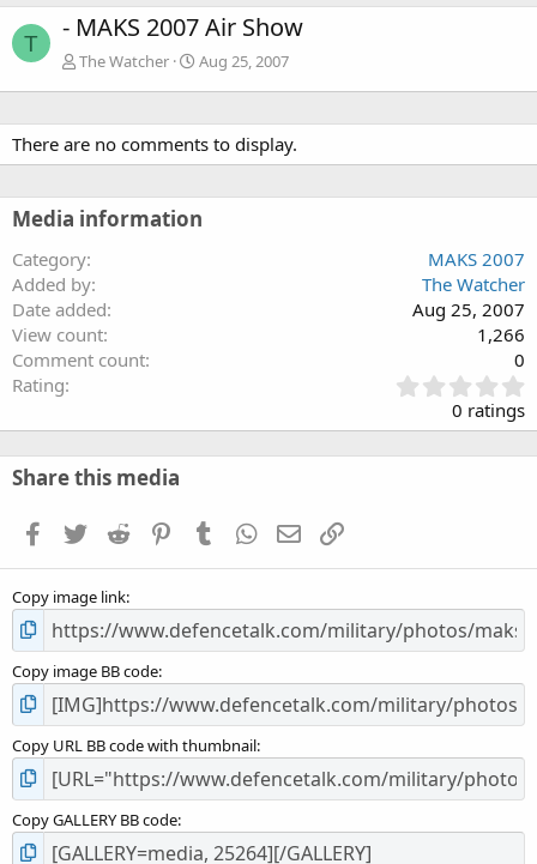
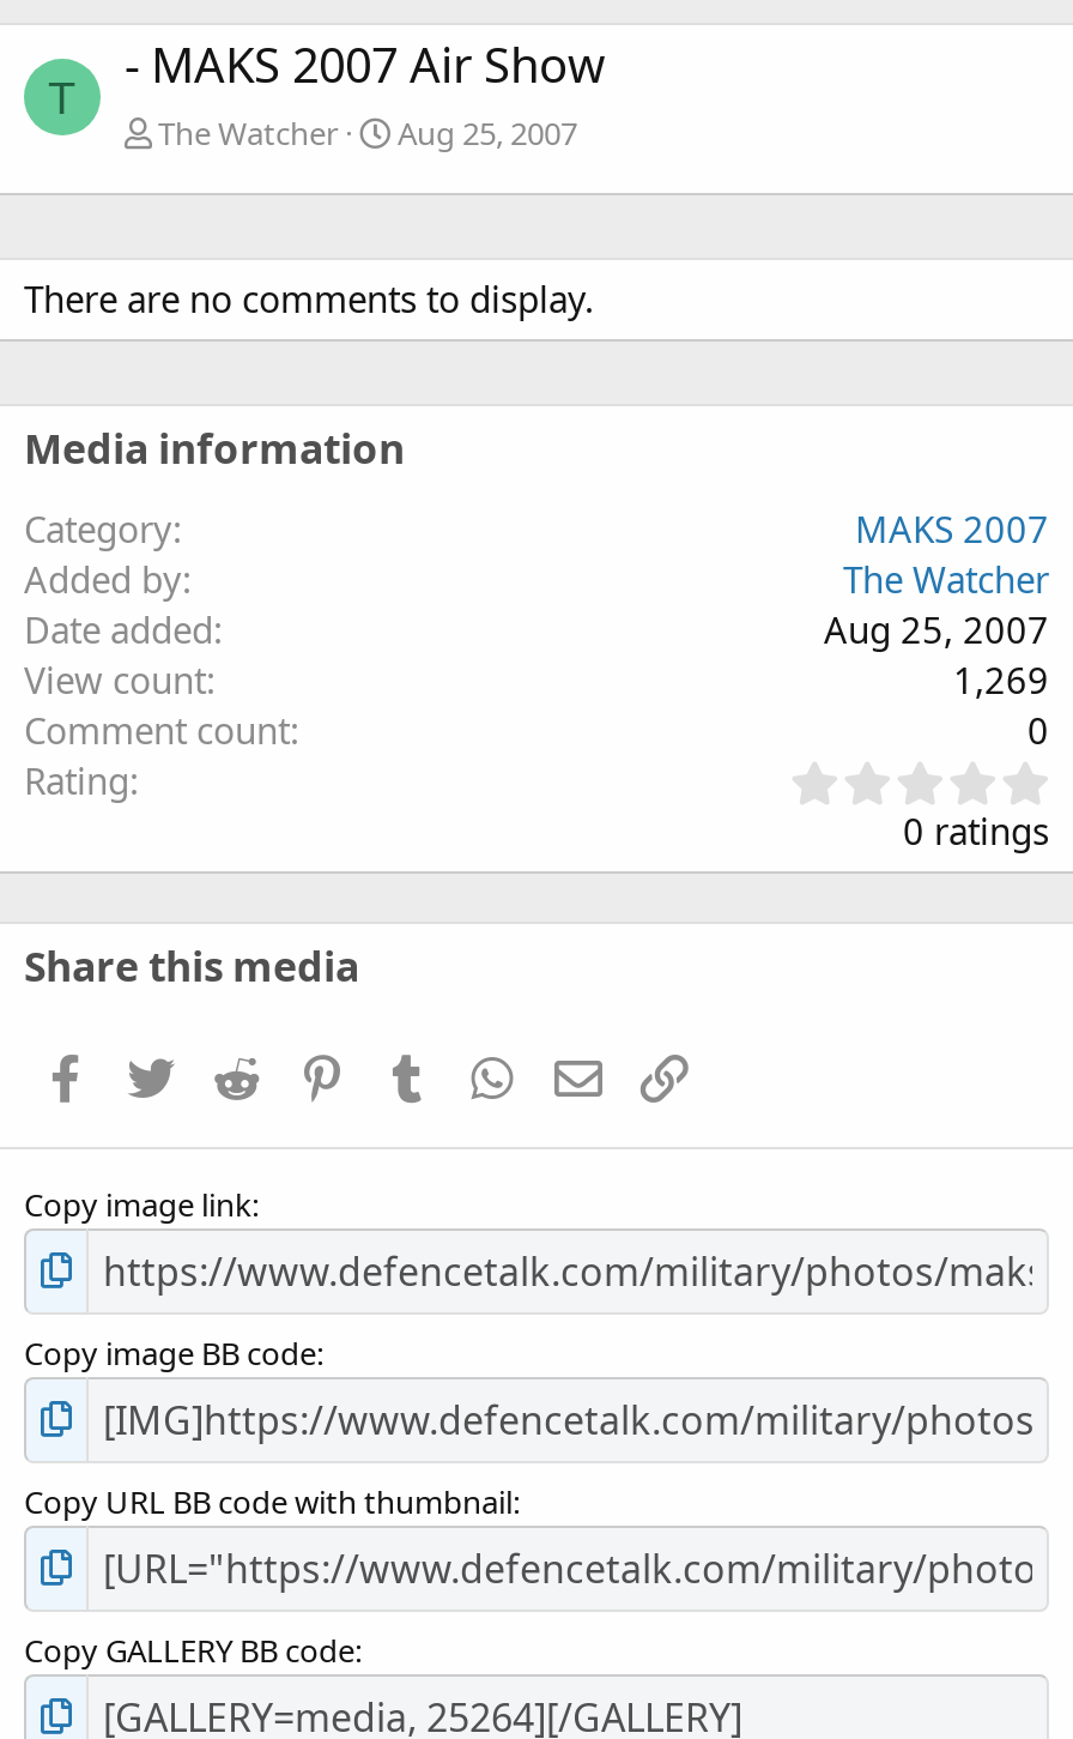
- 1,266
+ 1,269
